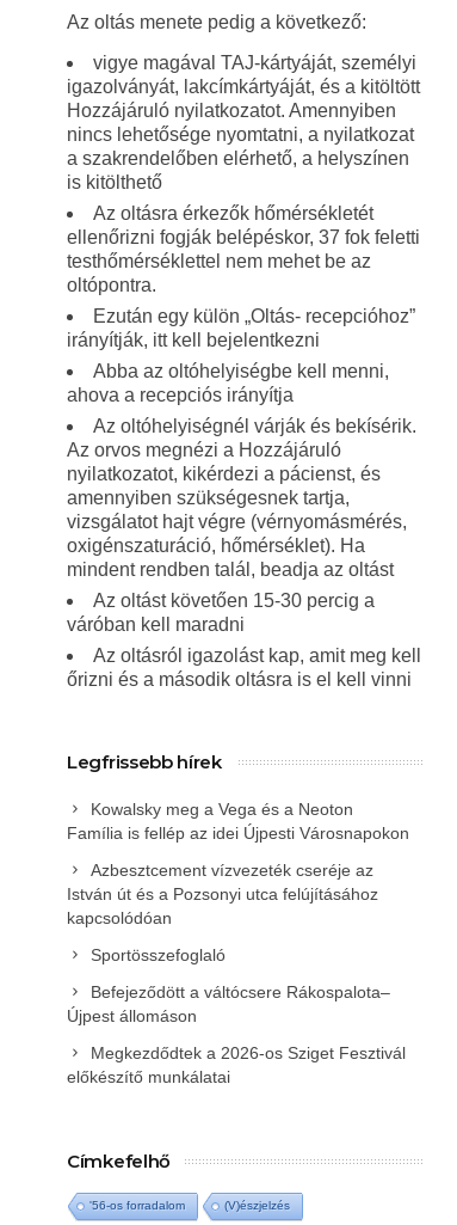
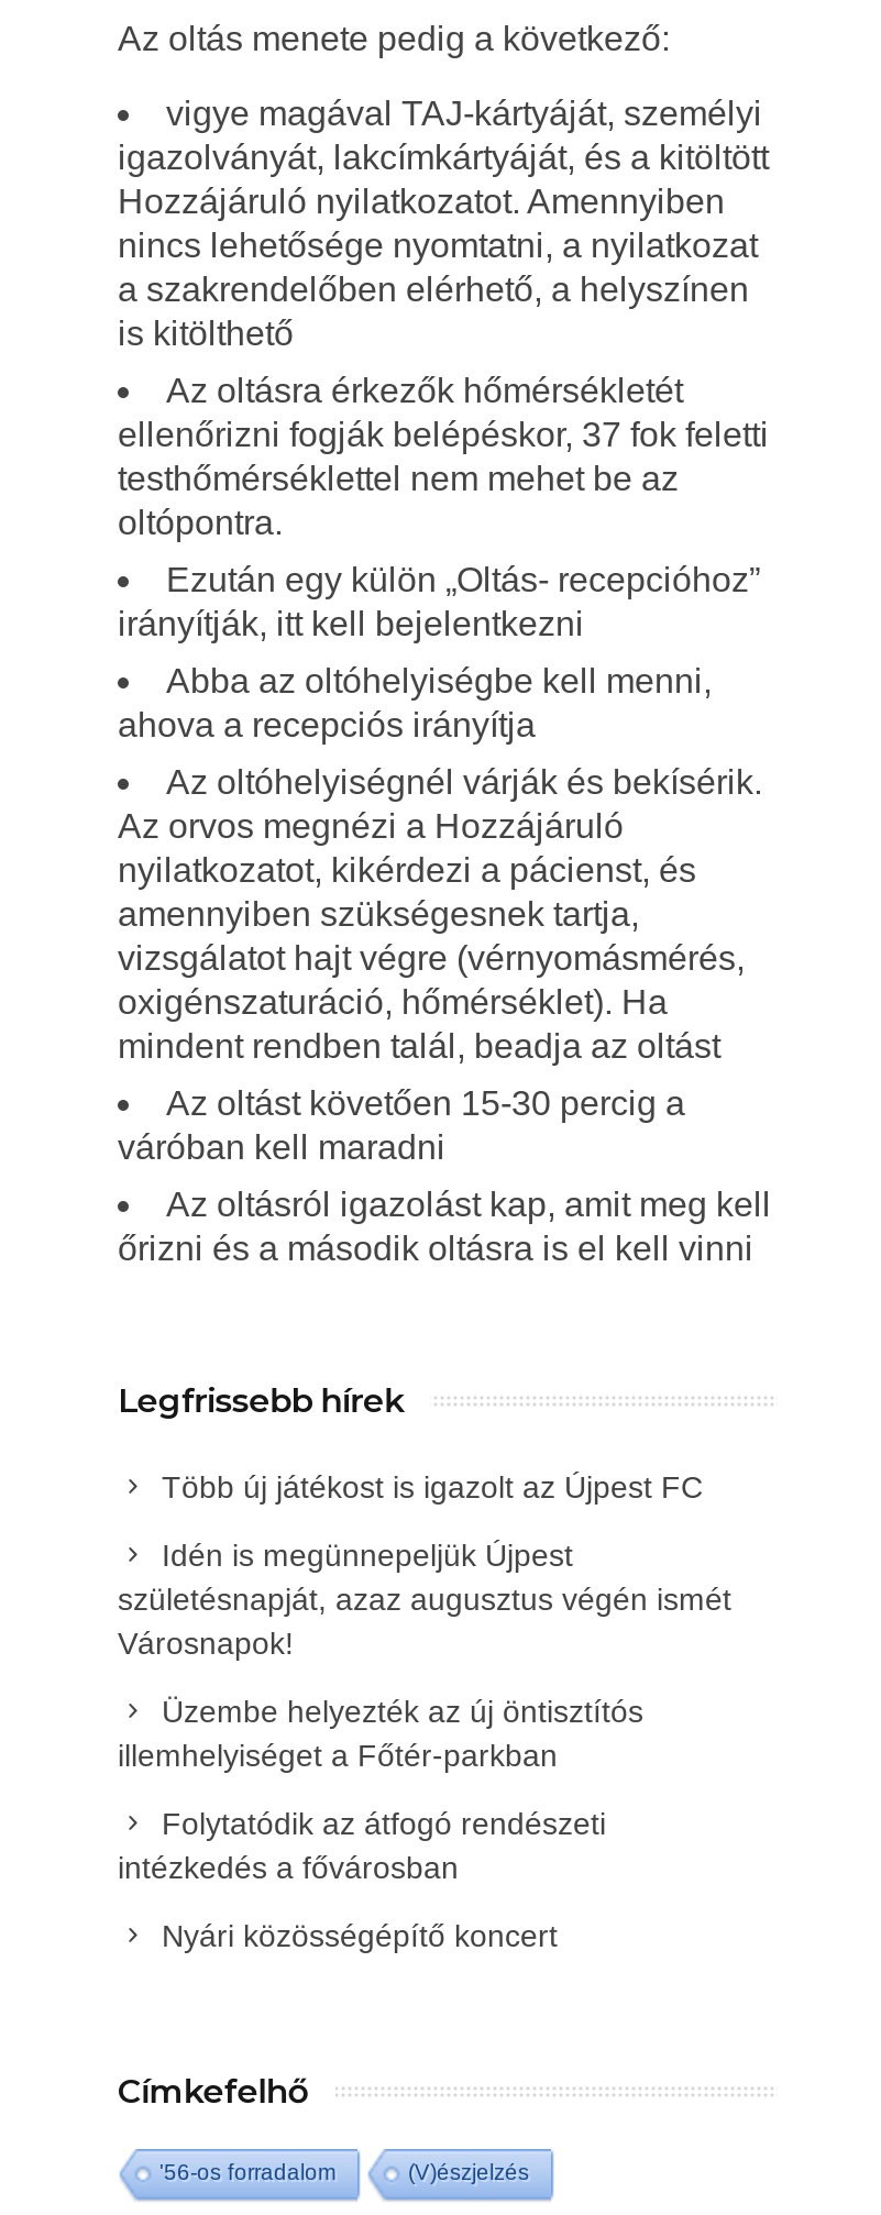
- Kowalsky meg a Vega és a Neoton
- Família is fellép az idei Újpesti Városnapokon
+ Több új játékost is igazolt az Újpest FC

- Azbesztcement vízvezeték cseréje az
- István út és a Pozsonyi utca felújításához
- kapcsolódóan
+ Idén is megünnepeljük Újpest
+ születésnapját, azaz augusztus végén ismét
+ Városnapok!

- Sportösszefoglaló
+ Üzembe helyezték az új öntisztítós
+ illemhelyiséget a Főtér-parkban

- Befejeződött a váltócsere Rákospalota–
- Újpest állomáson
+ Folytatódik az átfogó rendészeti
+ intézkedés a fővárosban

- Megkezdődtek a 2026-os Sziget Fesztivál
- előkészítő munkálatai
+ Nyári közösségépítő koncert
